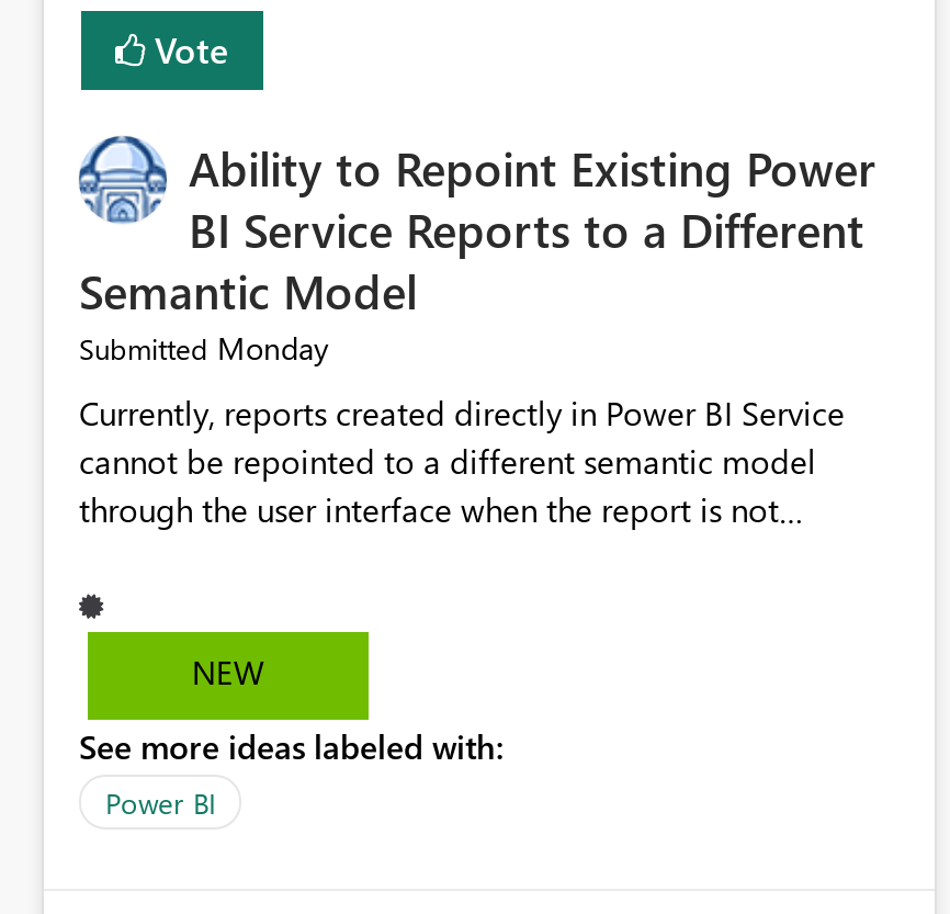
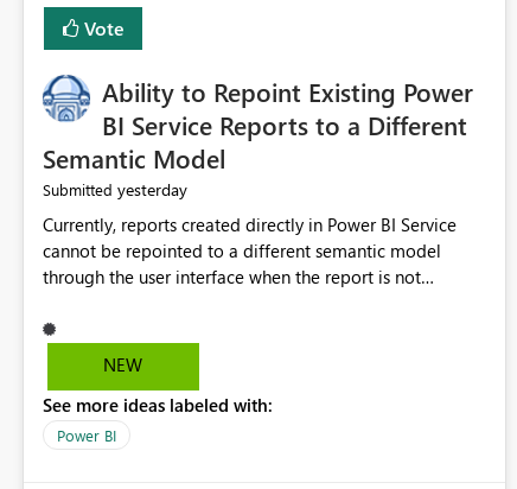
- Submitted Monday
+ Submitted yesterday
